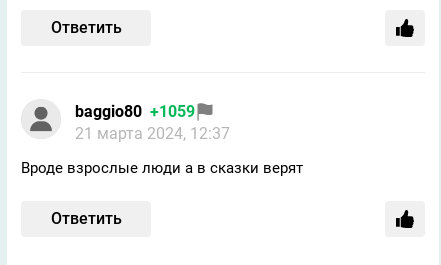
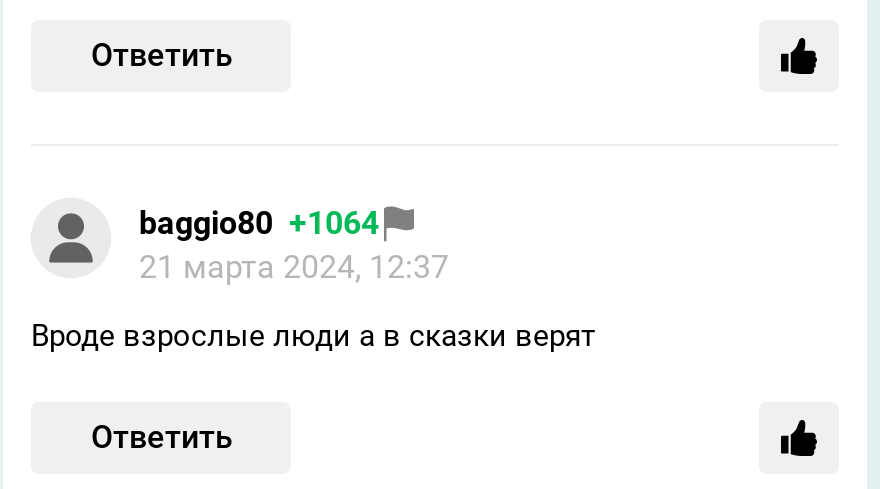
- baggio80 +1059
+ baggio80 +1064
